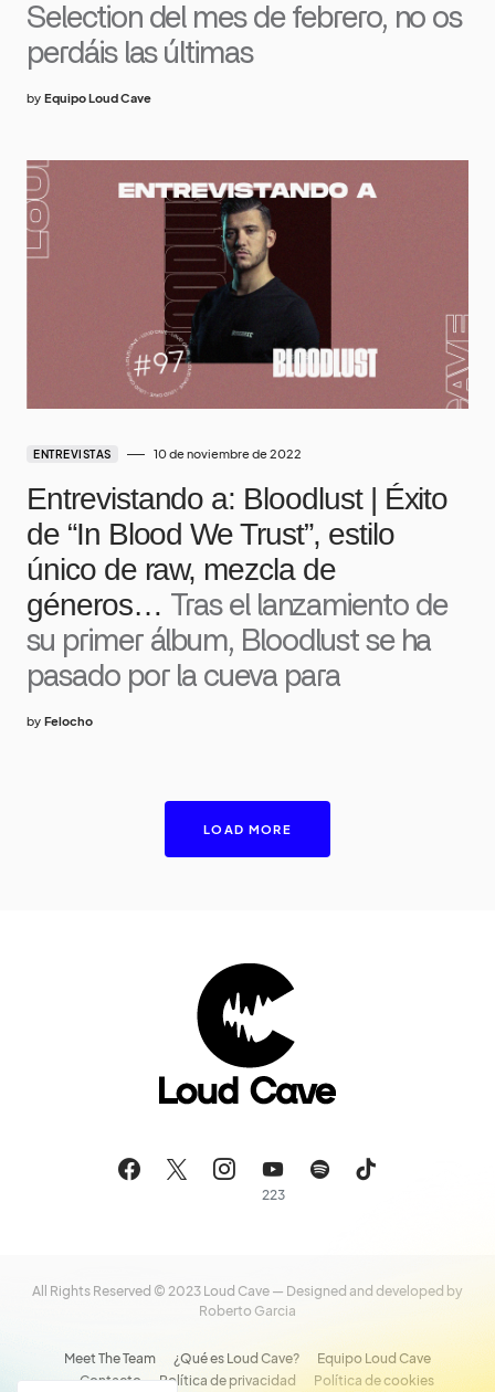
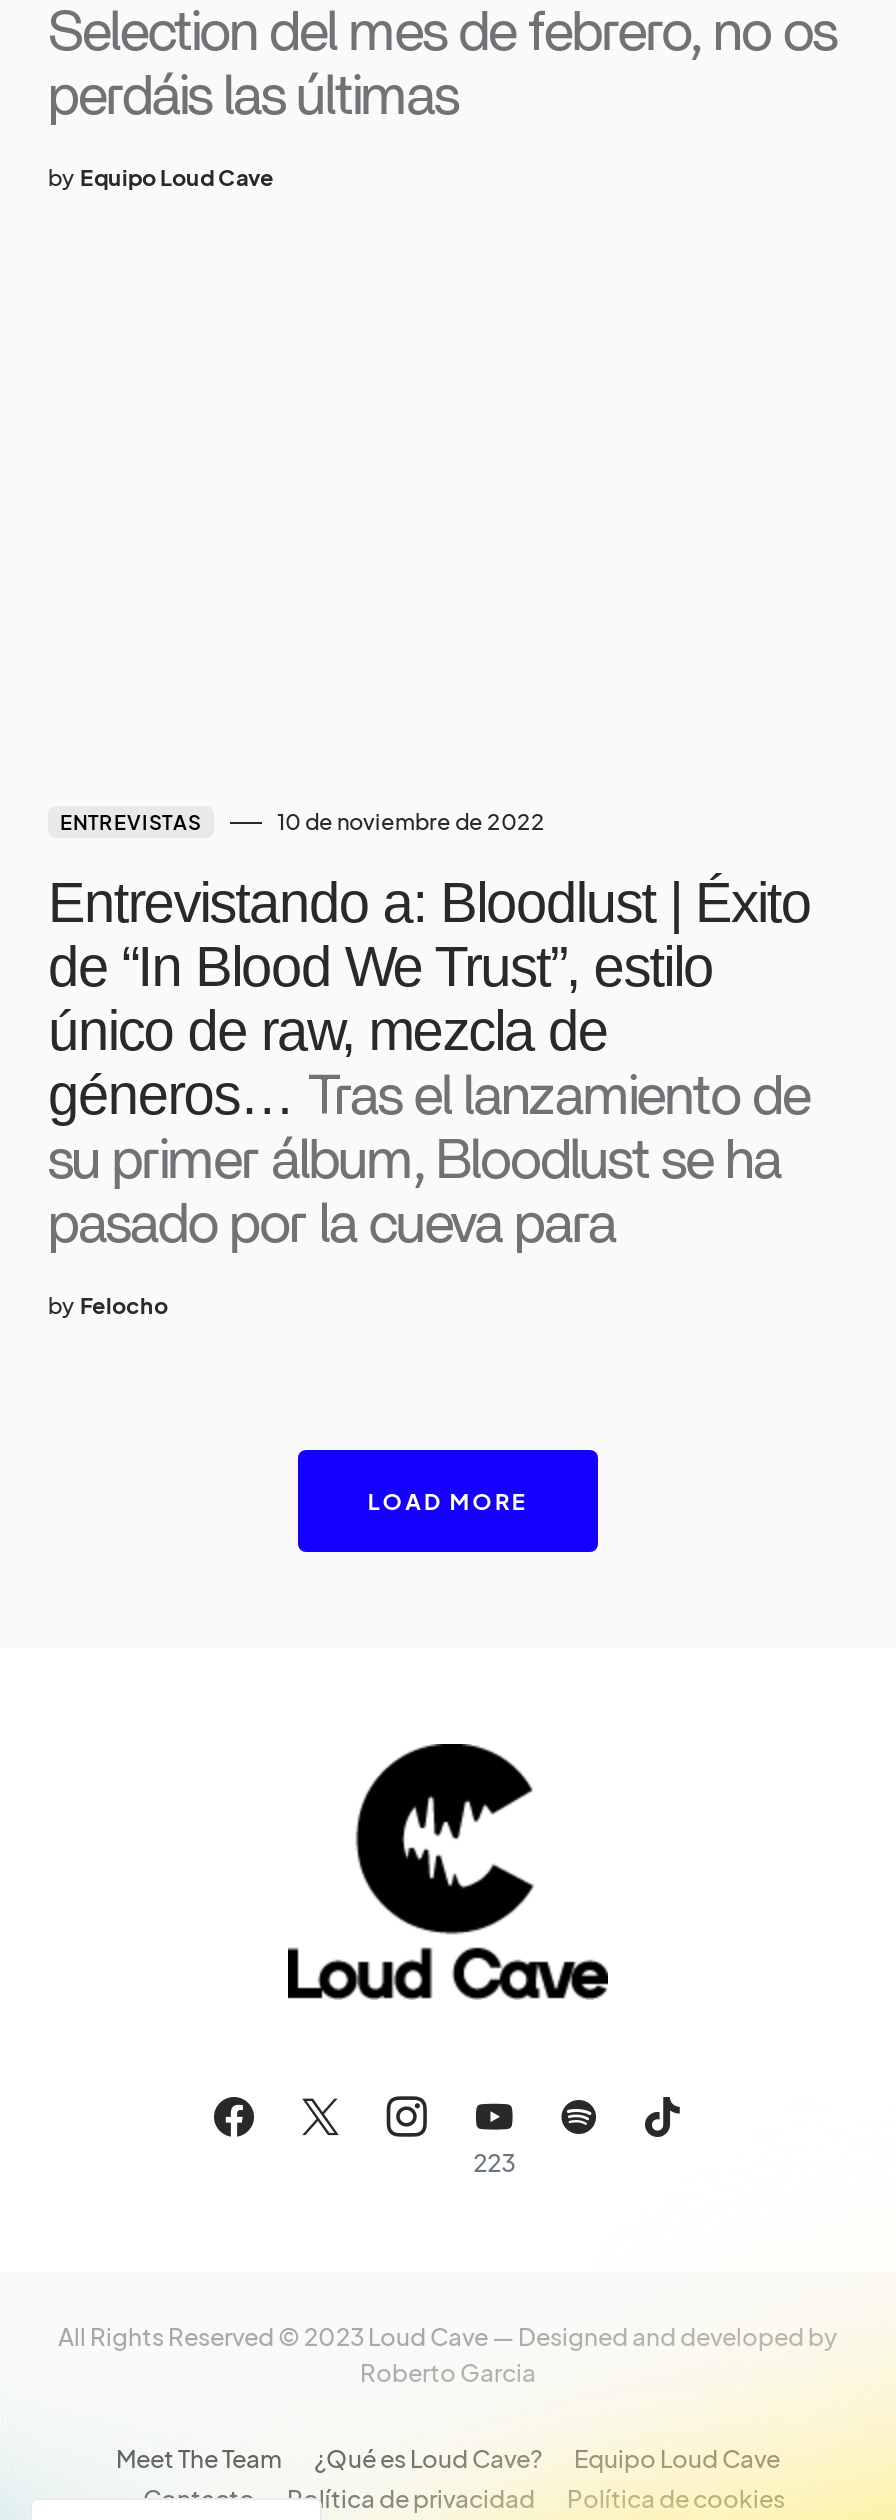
- [image]
